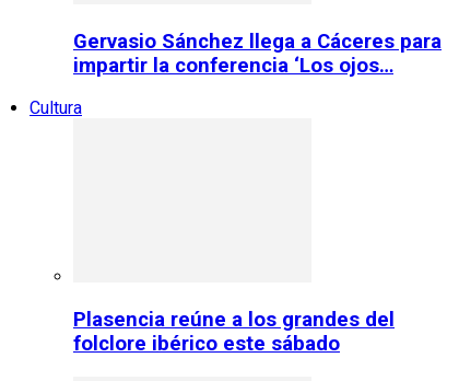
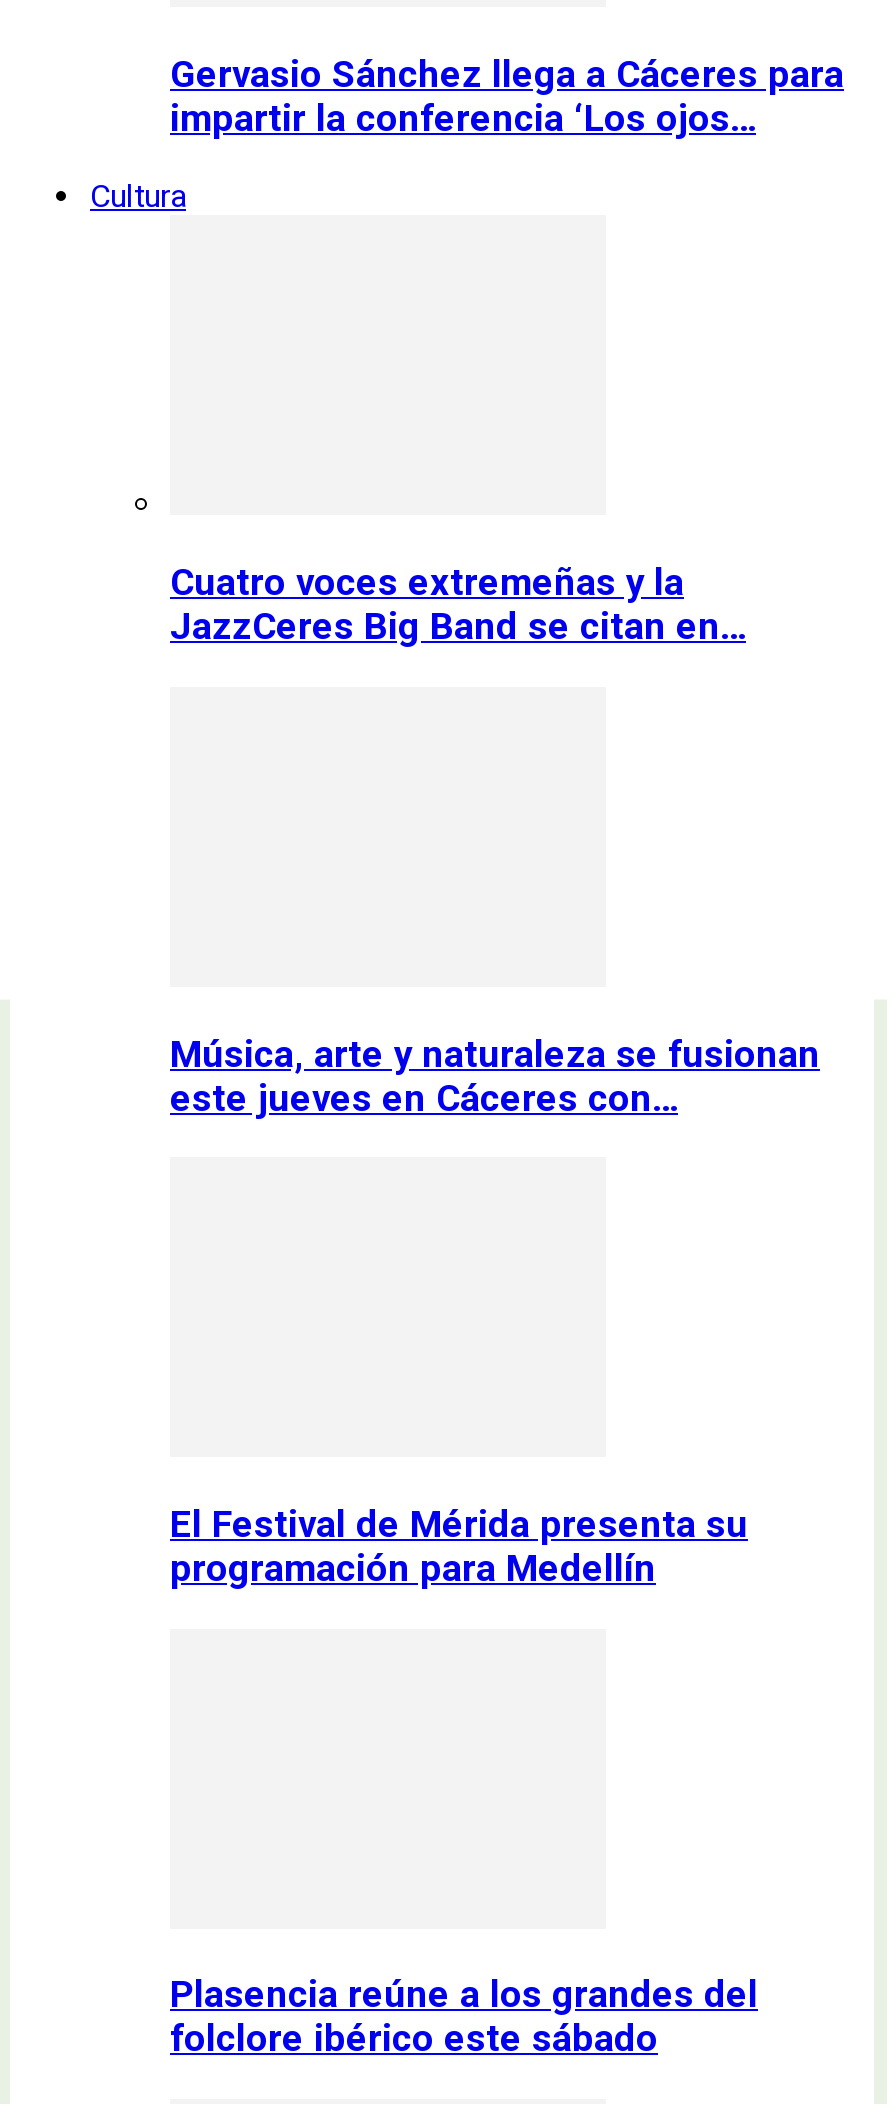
+ Cuatro voces extremeñas y la
+ JazzCeres Big Band se citan en…

+ Música, arte y naturaleza se fusionan
+ este jueves en Cáceres con…

+ El Festival de Mérida presenta su
+ programación para Medellín
